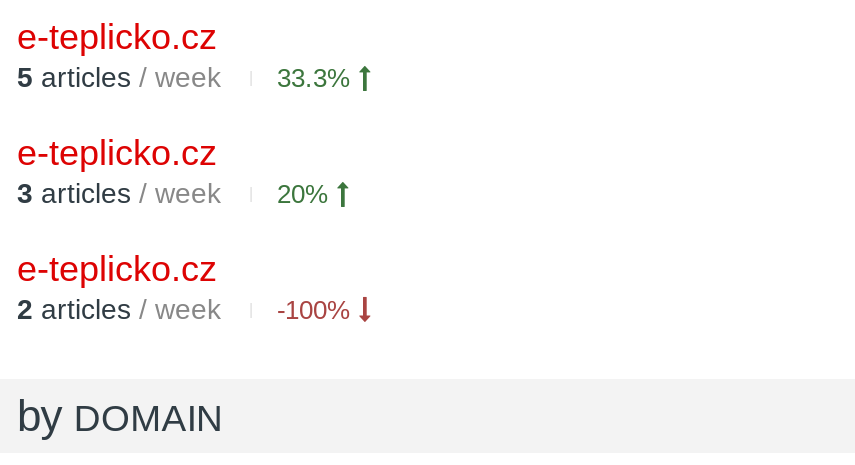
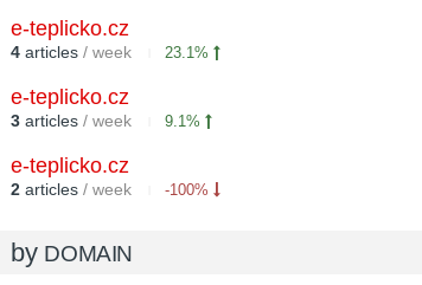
- 5 articles / week
+ 4 articles / week

- 33.3%
+ 23.1%

- 3 articles / week 20%
+ 3 articles / week 9.1%
